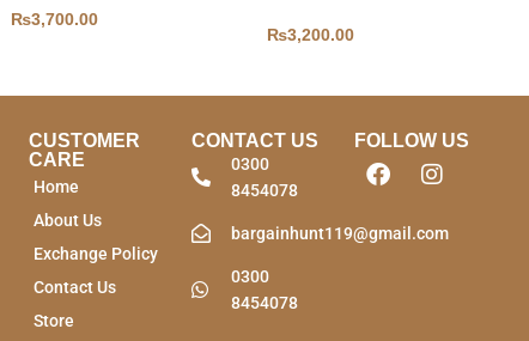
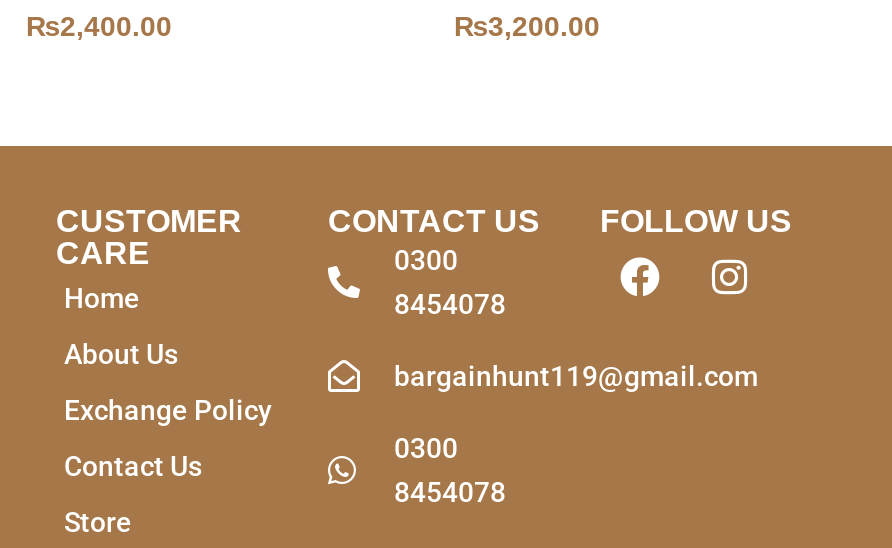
- ₨3,700.00
+ ₨2,400.00
